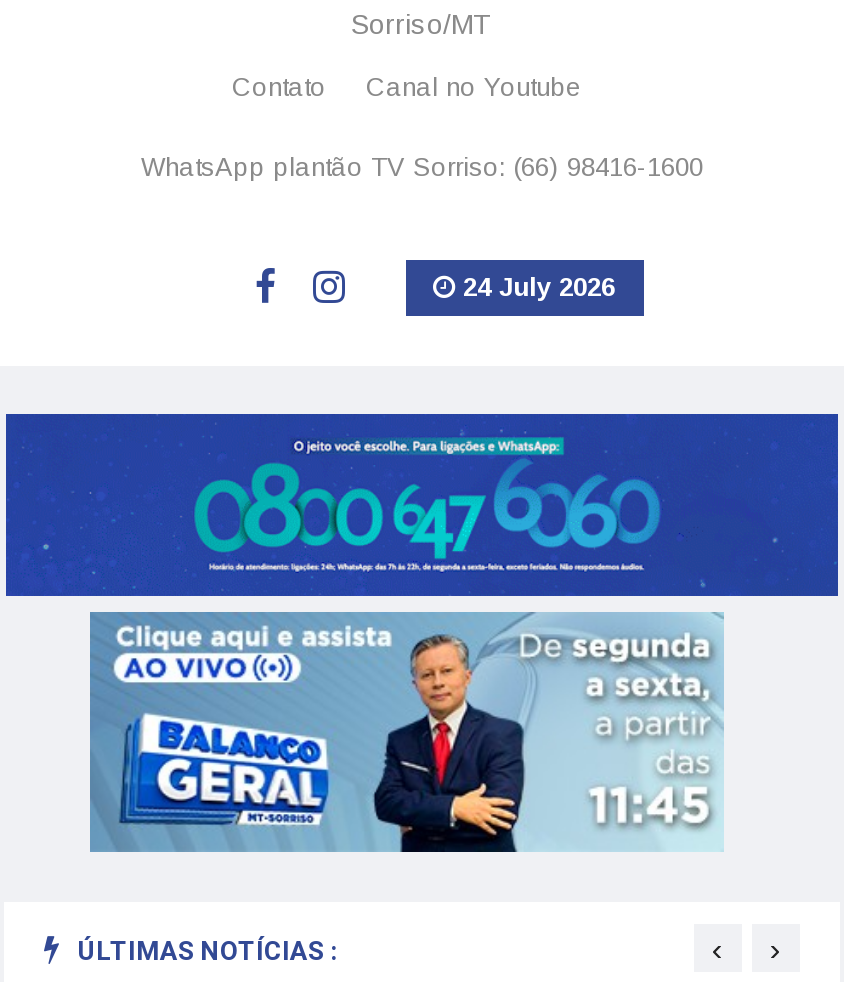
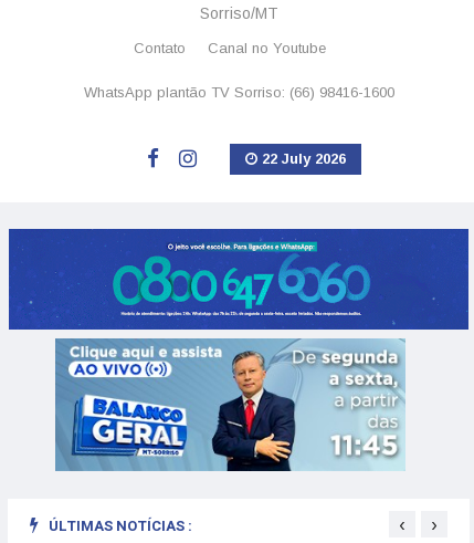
- 24 July 2026
+ 22 July 2026
